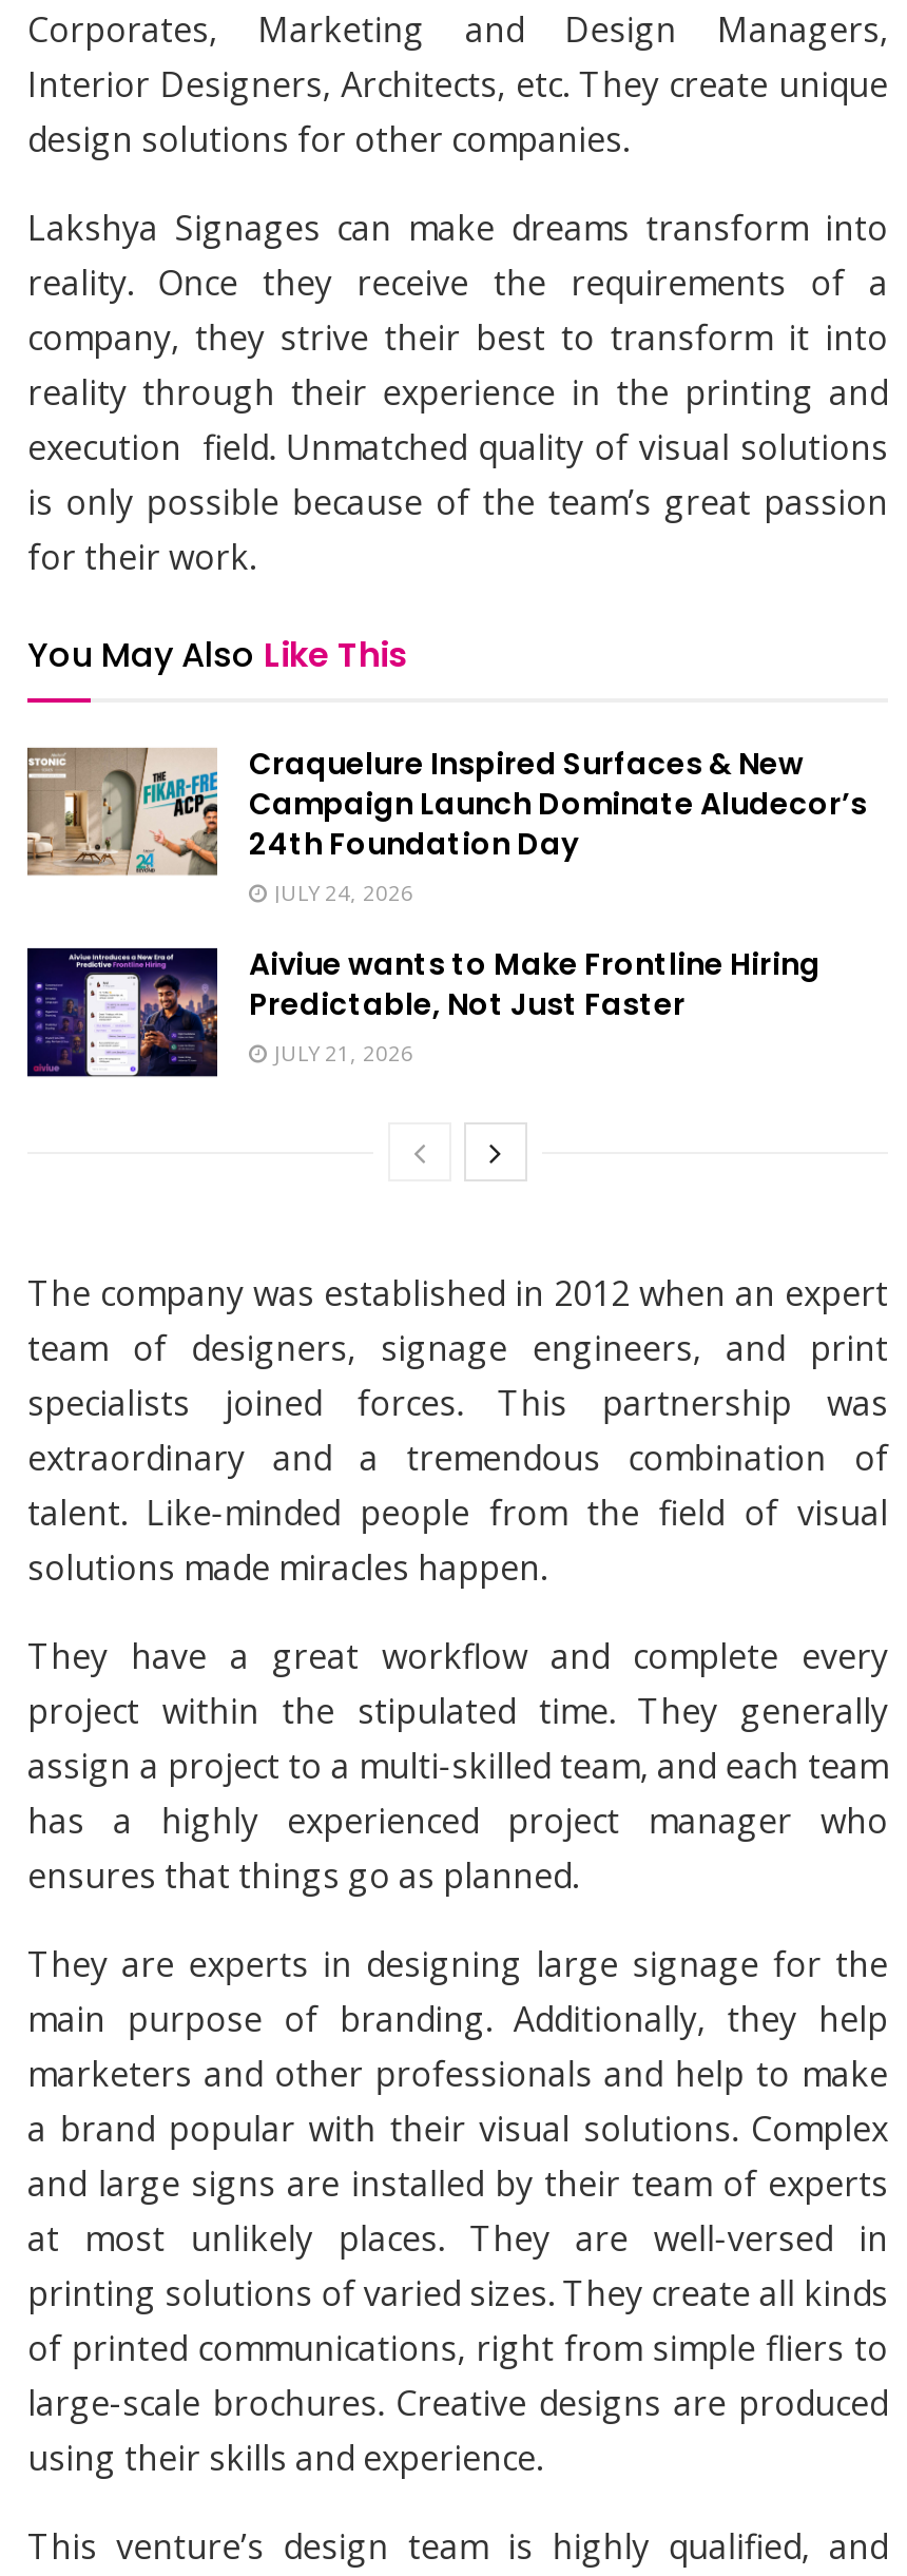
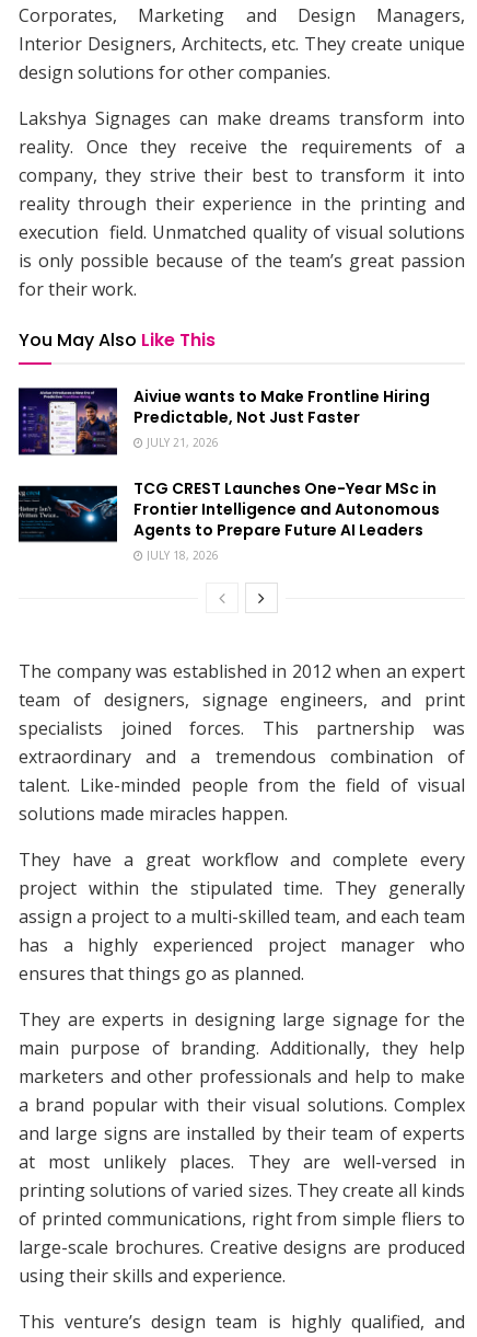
- [image]
- Craquelure Inspired Surfaces & New
- Campaign Launch Dominate Aludecor’s
- 24th Foundation Day
- JULY 24, 2026

moved up: [image] | Aiviue wants to Make Frontline Hiring | Predictable, Not Just Faster | JULY 21, 2026

+ [image]
+ TCG CREST Launches One-Year MSc in
+ Frontier Intelligence and Autonomous
+ Agents to Prepare Future AI Leaders
+ JULY 18, 2026
